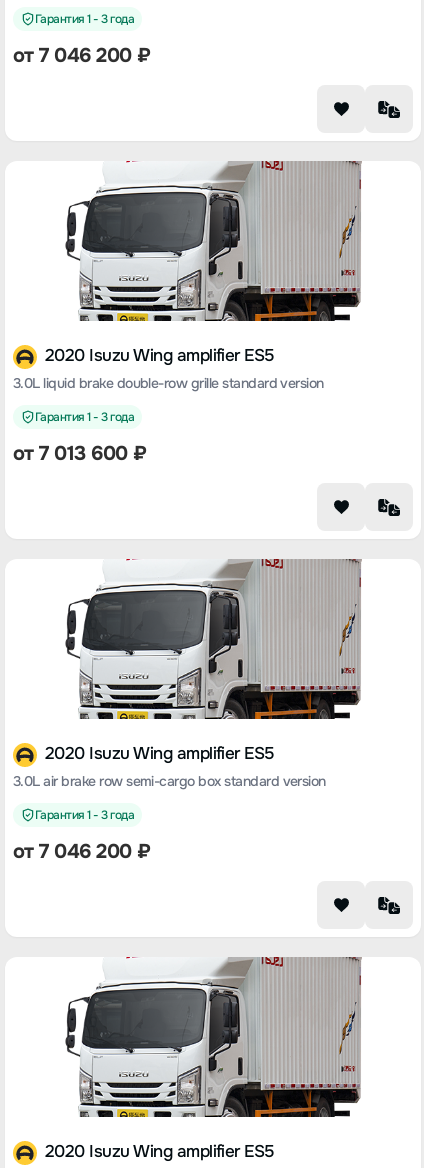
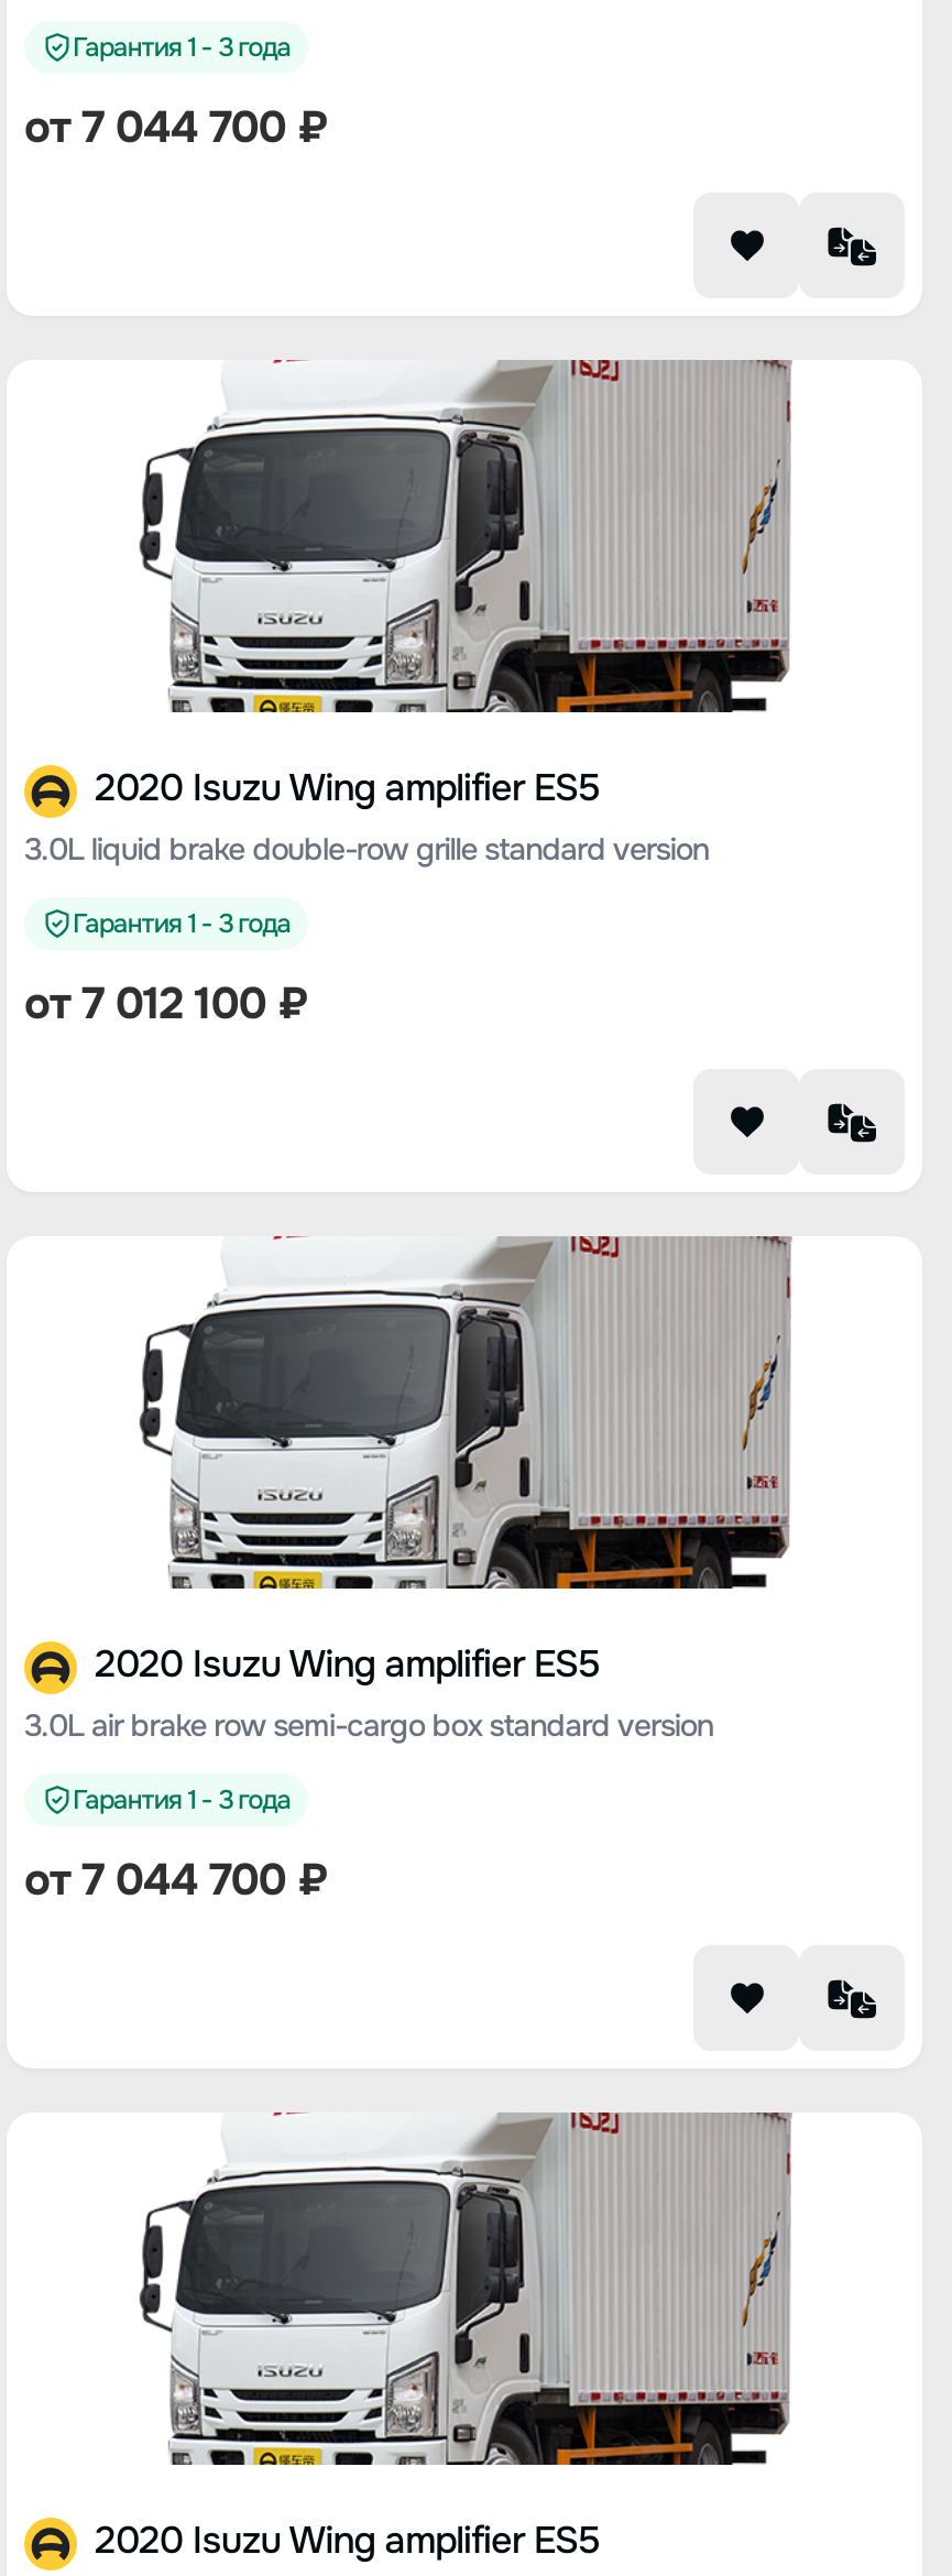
- от 7 046 200 ₽
+ от 7 044 700 ₽

- от 7 013 600 ₽
+ от 7 012 100 ₽

- от 7 046 200 ₽
+ от 7 044 700 ₽
